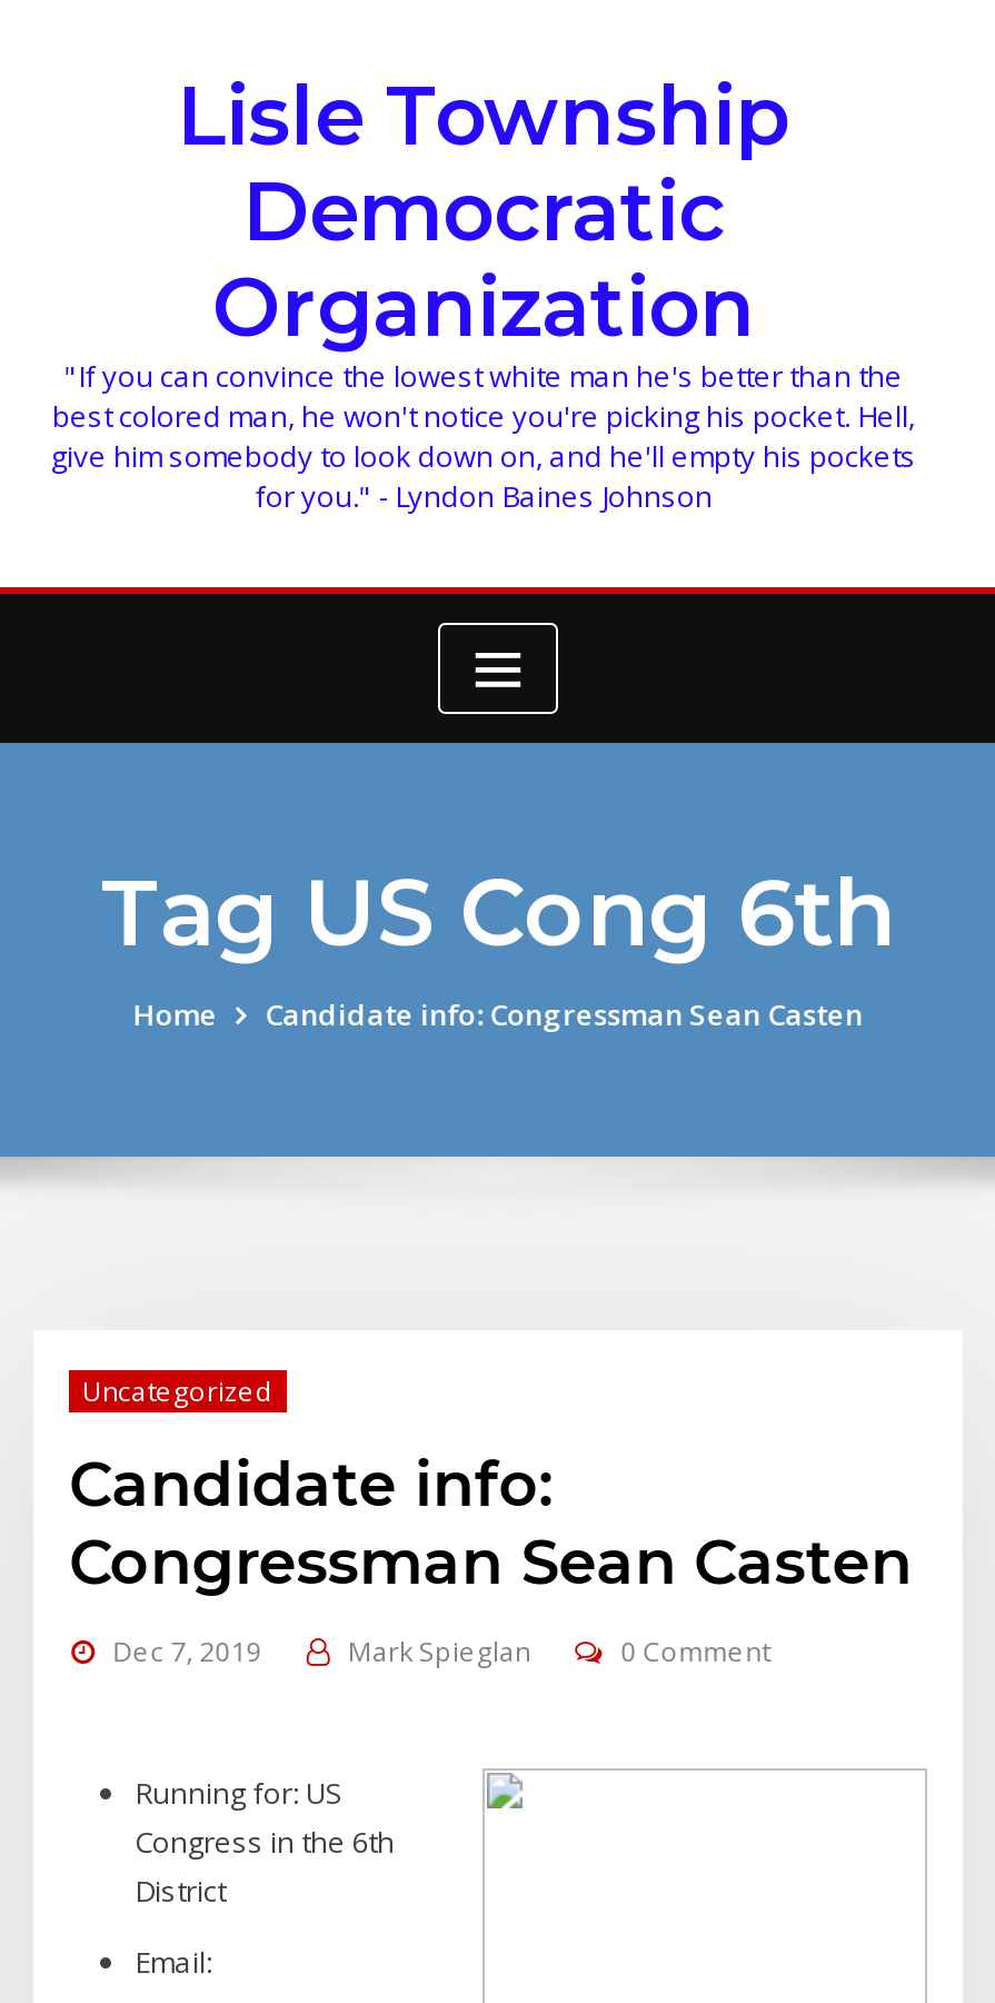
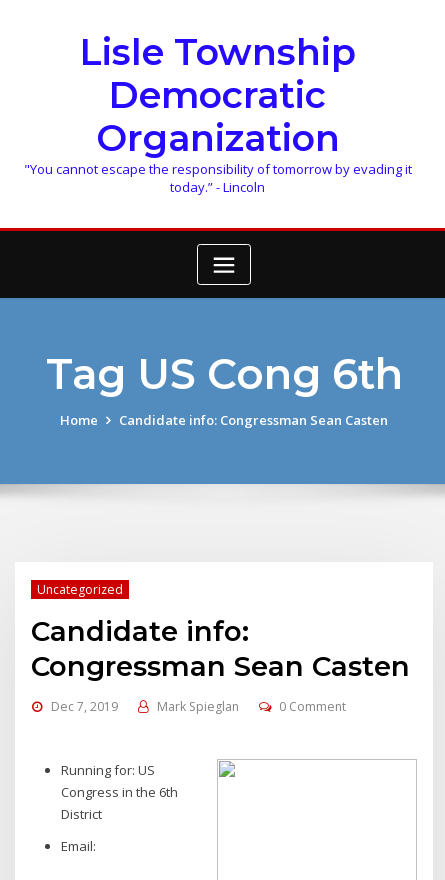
- "If you can convince the lowest white man he's better than the
- best colored man, he won't notice you're picking his pocket. Hell,
- give him somebody to look down on, and he'll empty his pockets
- for you." - Lyndon Baines Johnson
+ "You cannot escape the responsibility of tomorrow by evading it
+ today.” - Lincoln
